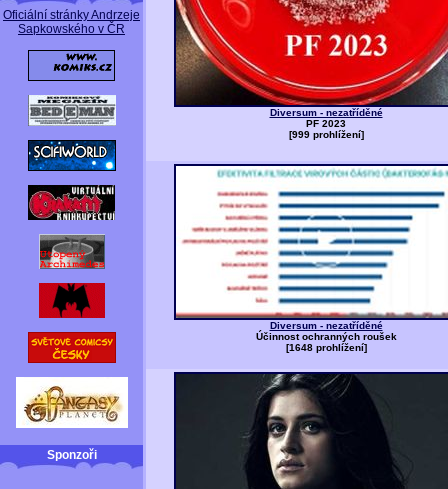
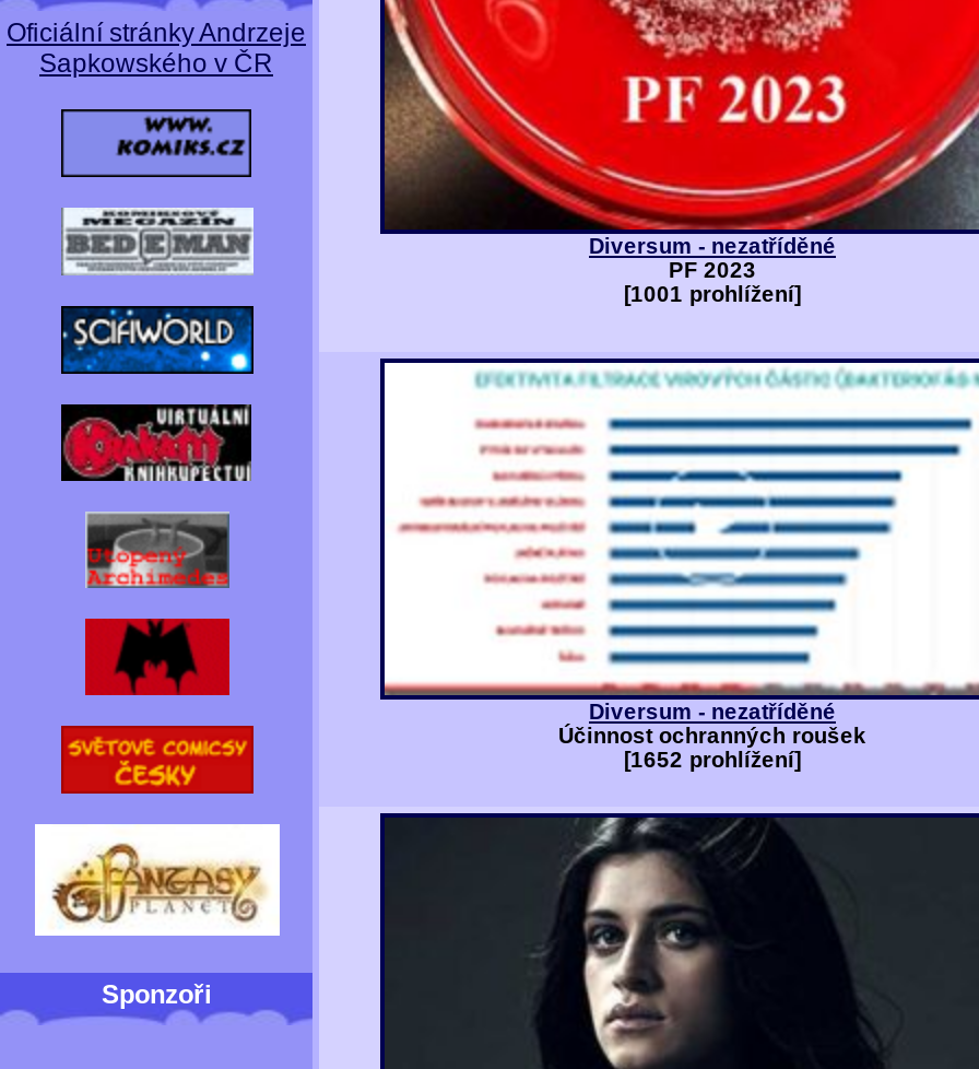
- [999 prohlížení]
+ [1001 prohlížení]

- [1648 prohlížení]
+ [1652 prohlížení]
